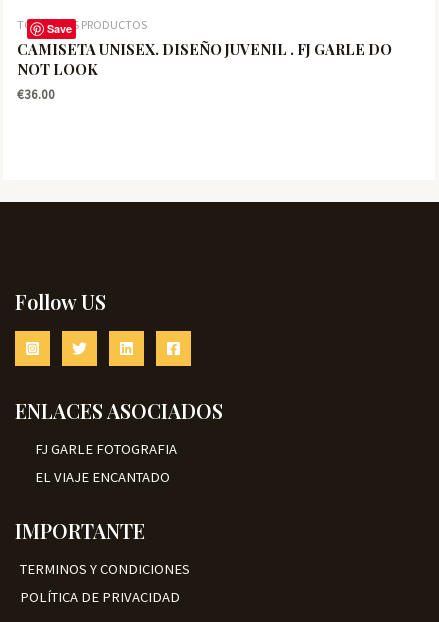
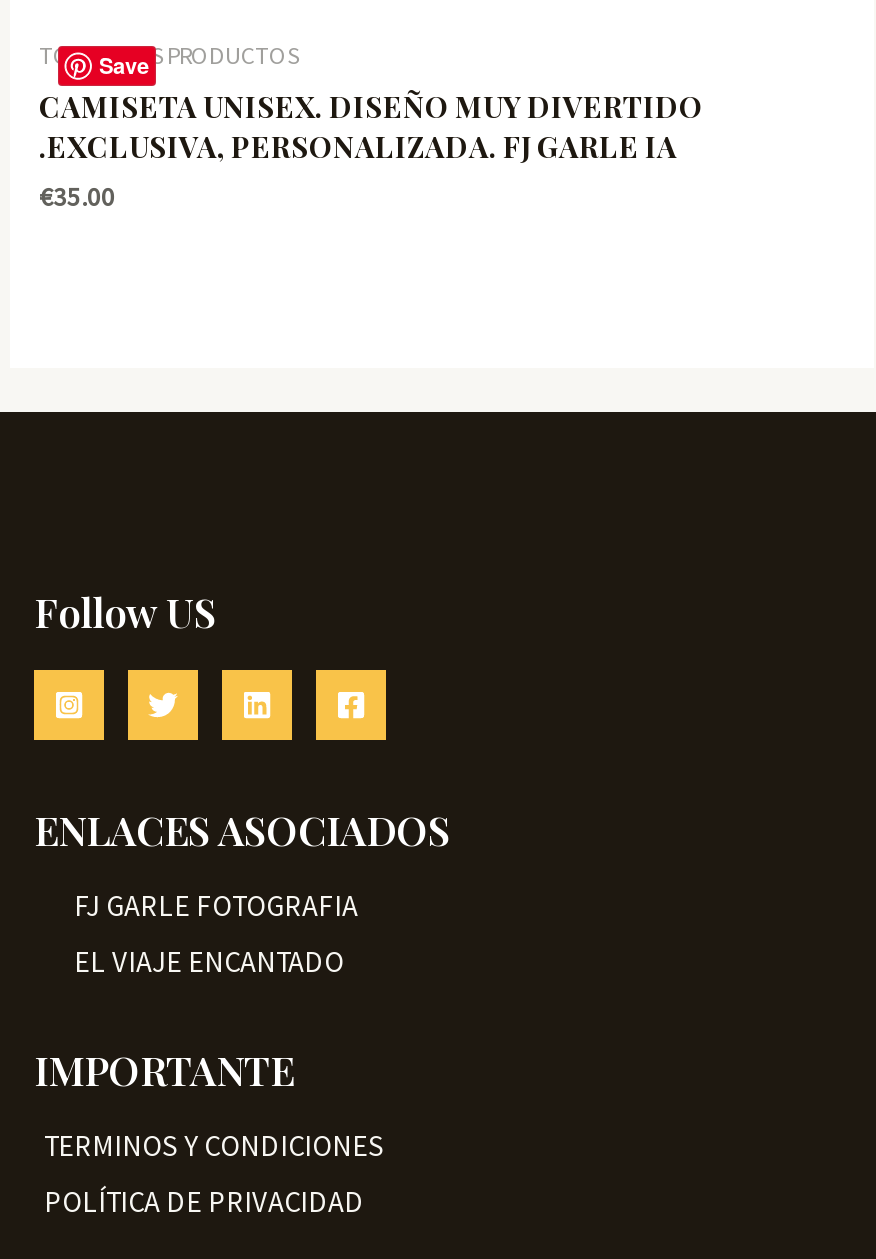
- CAMISETA UNISEX. DISEÑO JUVENIL . FJ GARLE DO
- NOT LOOK
- €36.00
+ CAMISETA UNISEX. DISEÑO MUY DIVERTIDO
+ .EXCLUSIVA, PERSONALIZADA. FJ GARLE IA
+ €35.00
